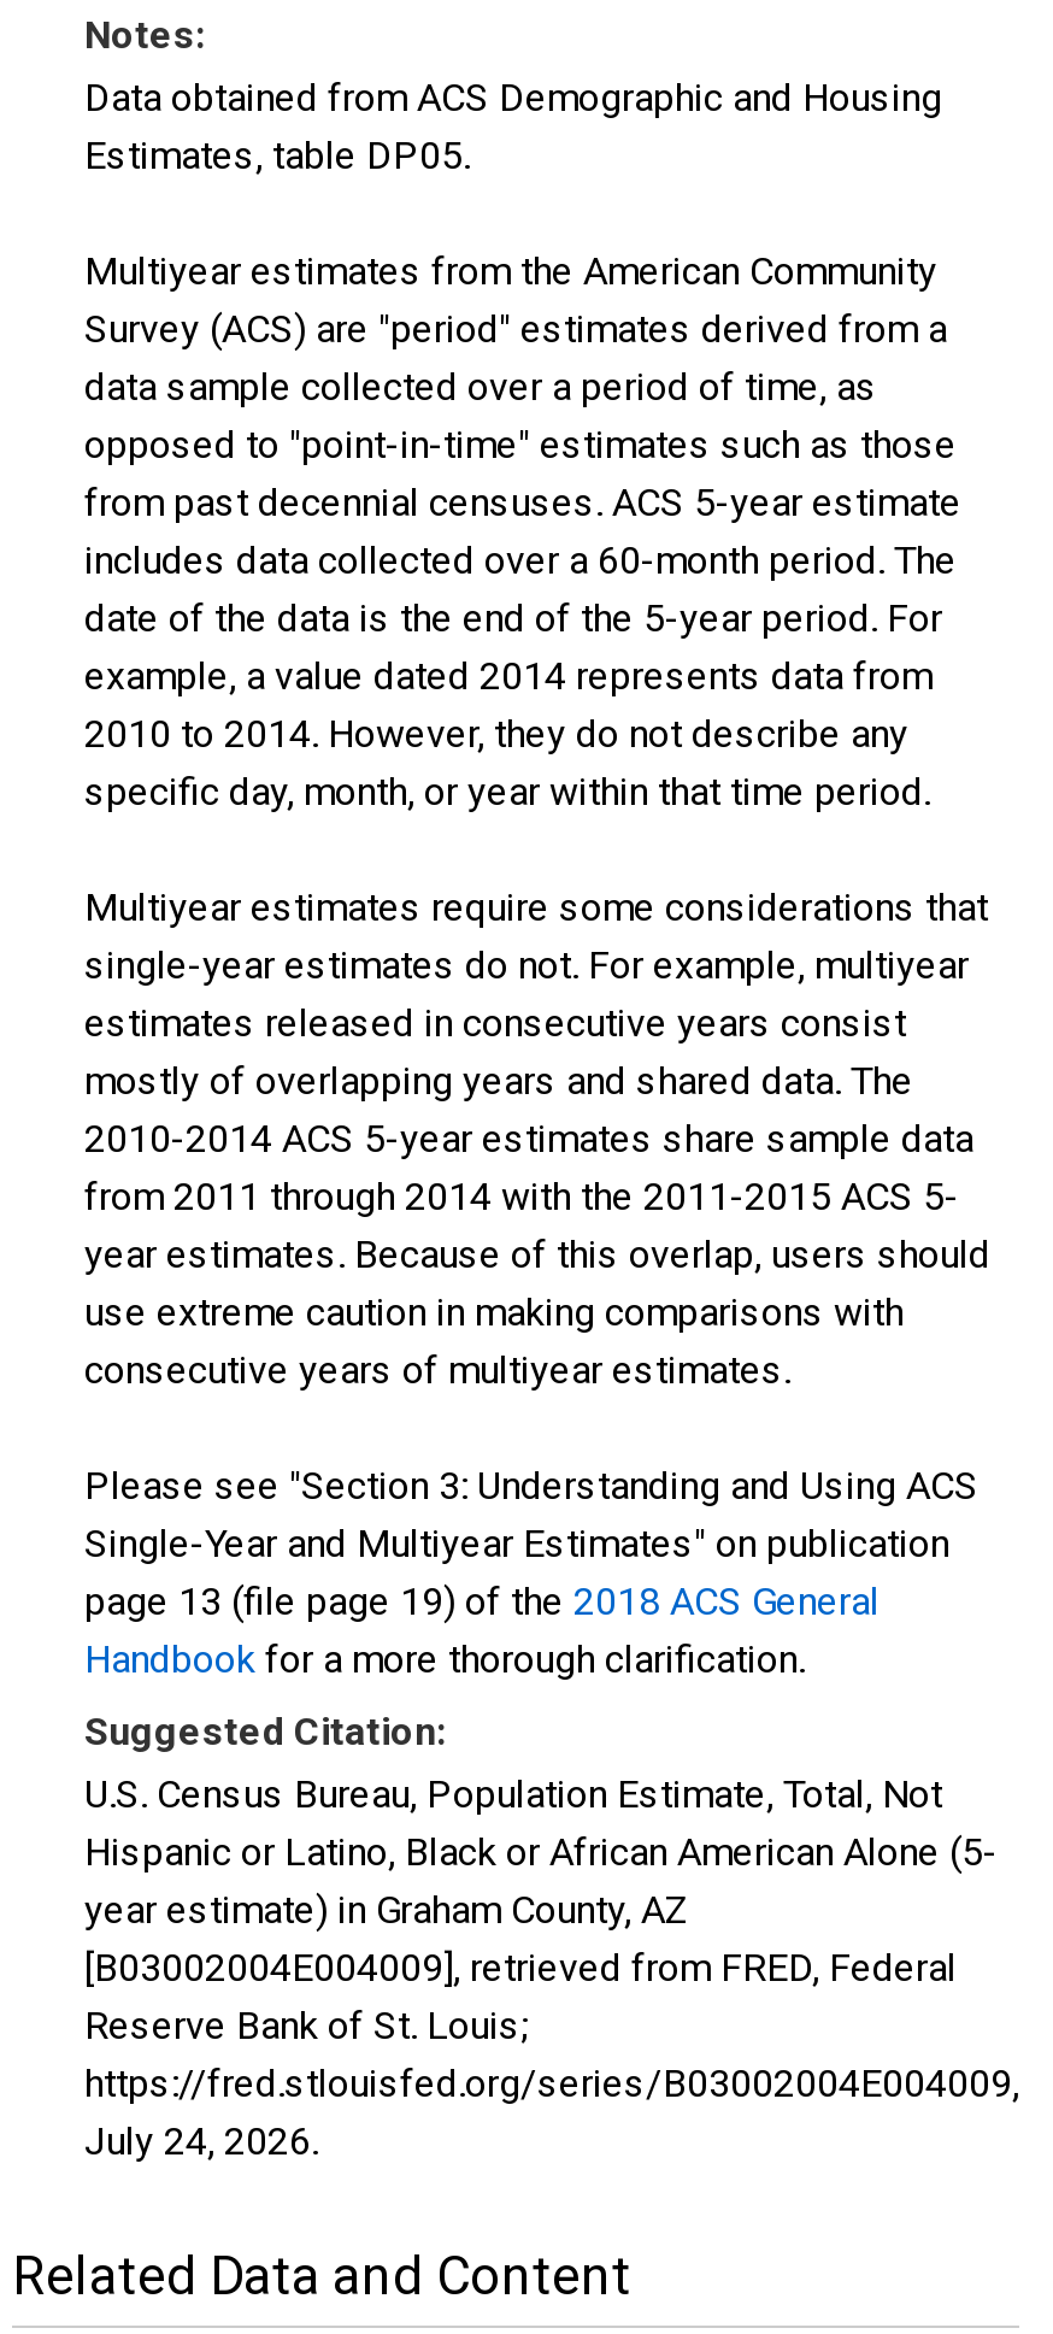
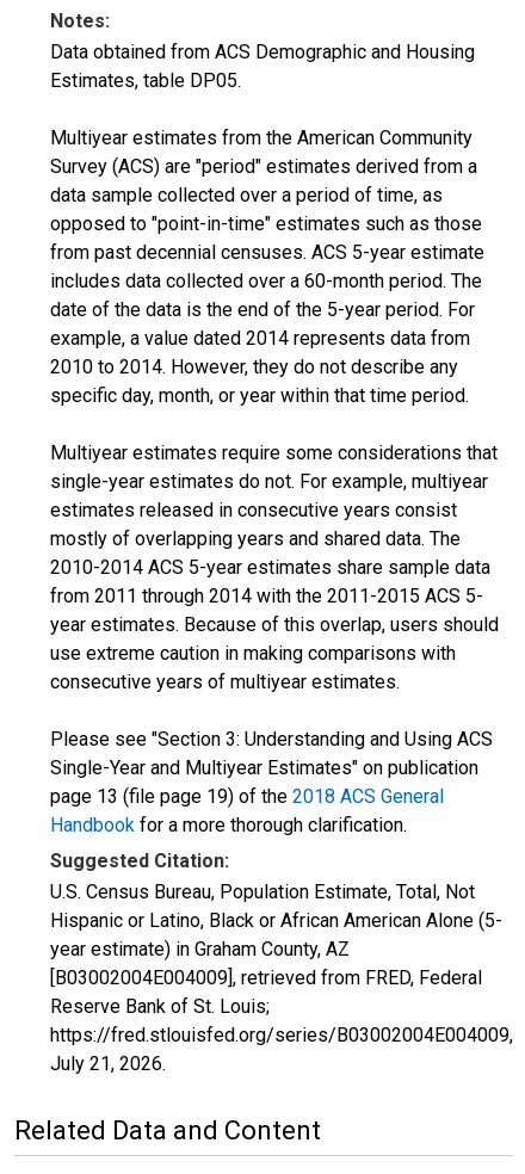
- July 24, 2026.
+ July 21, 2026.
